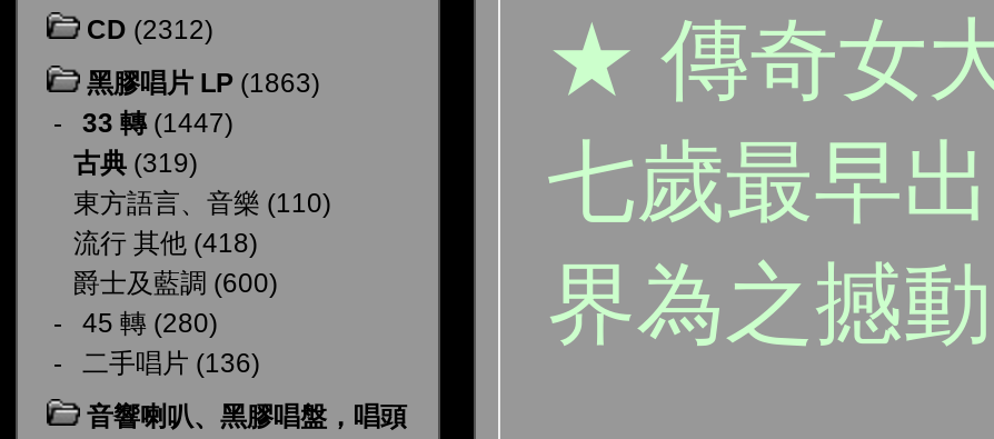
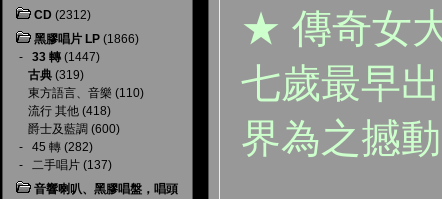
- 黑膠唱片 LP (1863)
+ 黑膠唱片 LP (1866)

- - 45 轉(280)
+ - 45 轉(282)

- -二手唱片(136)
+ -二手唱片(137)
